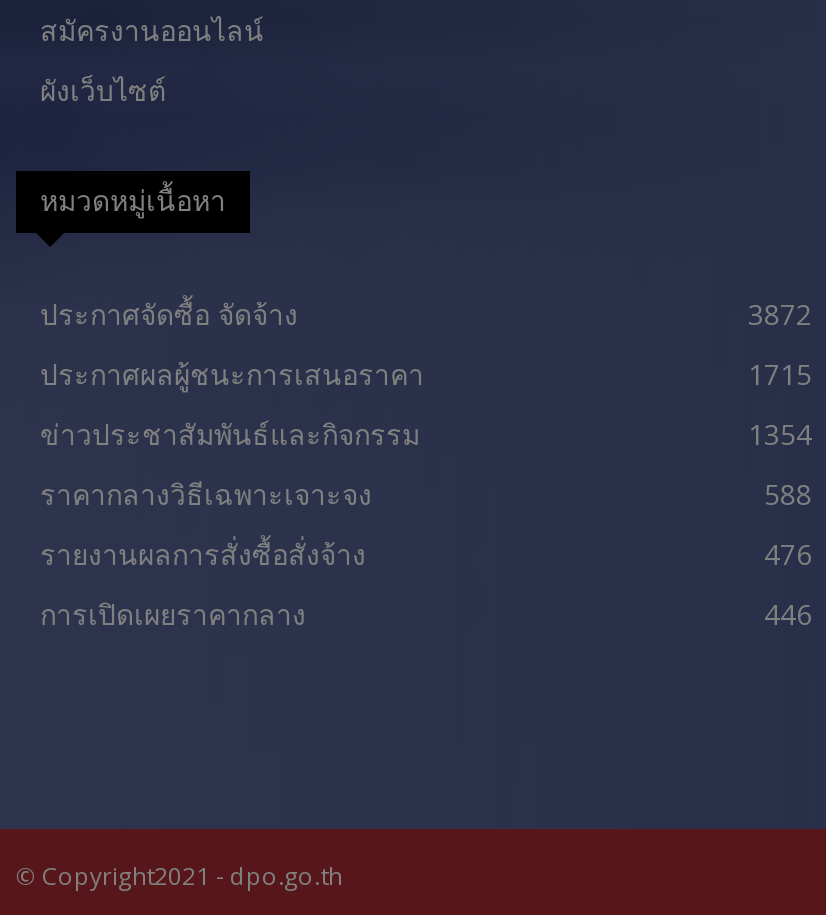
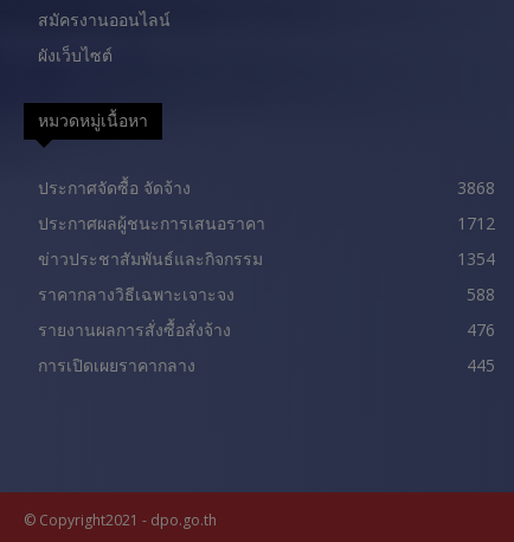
- 3872
+ 3868

- 1715
+ 1712

- 446
+ 445
